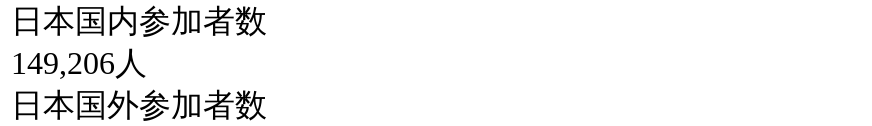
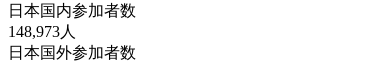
- 149,206人
+ 148,973人
